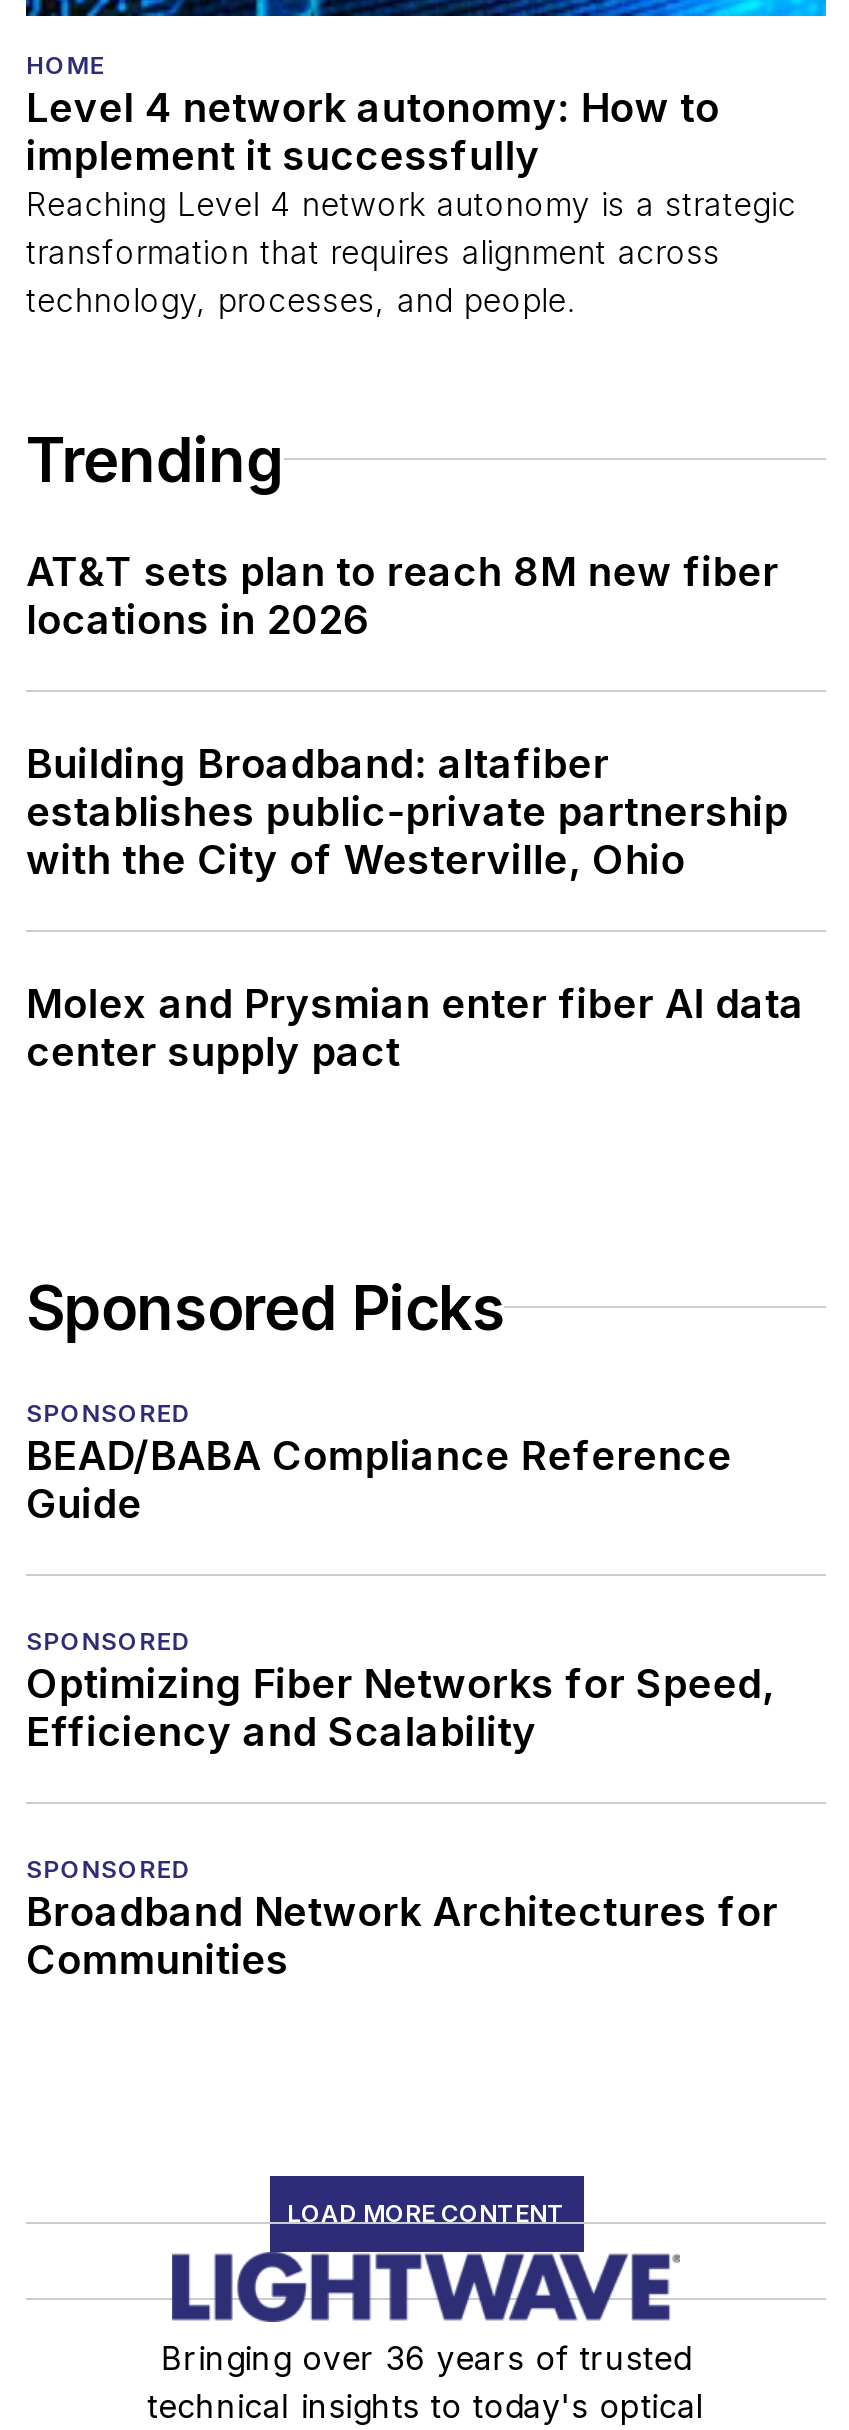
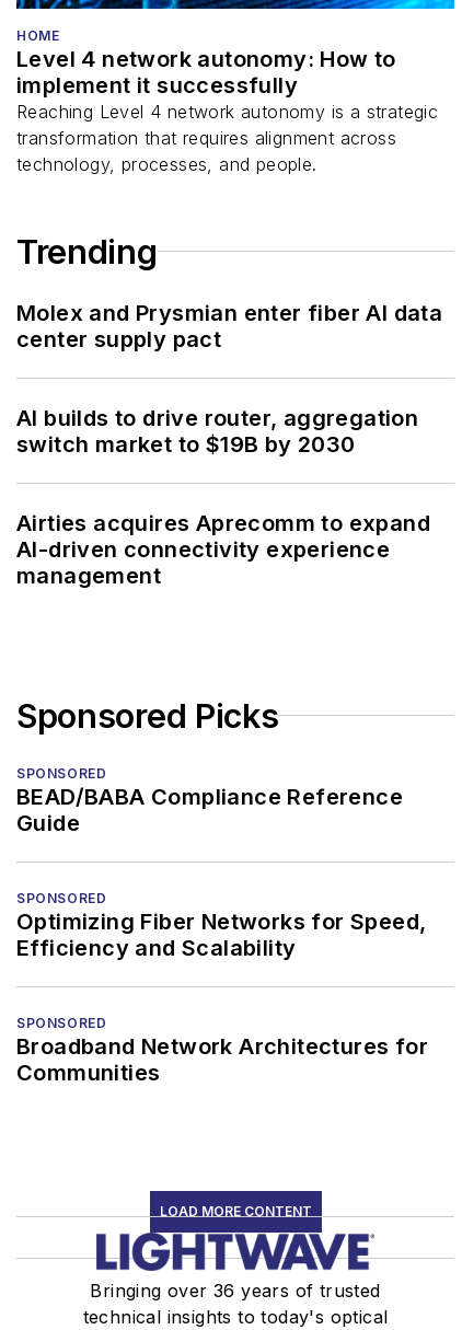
- AT&T sets plan to reach 8M new fiber
- locations in 2026
- Building Broadband: altafiber
- establishes public-private partnership
- with the City of Westerville, Ohio

moved up: Molex and Prysmian enter fiber AI data | center supply pact

+ AI builds to drive router, aggregation
+ switch market to $19B by 2030
+ Airties acquires Aprecomm to expand
+ AI-driven connectivity experience
+ management
